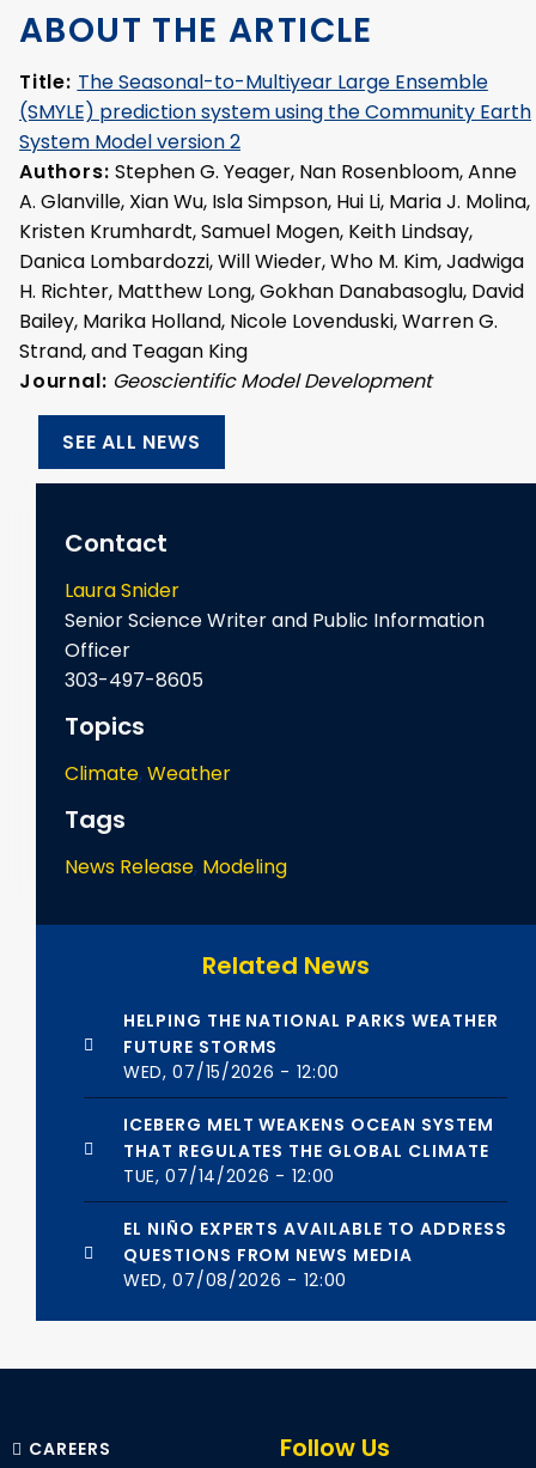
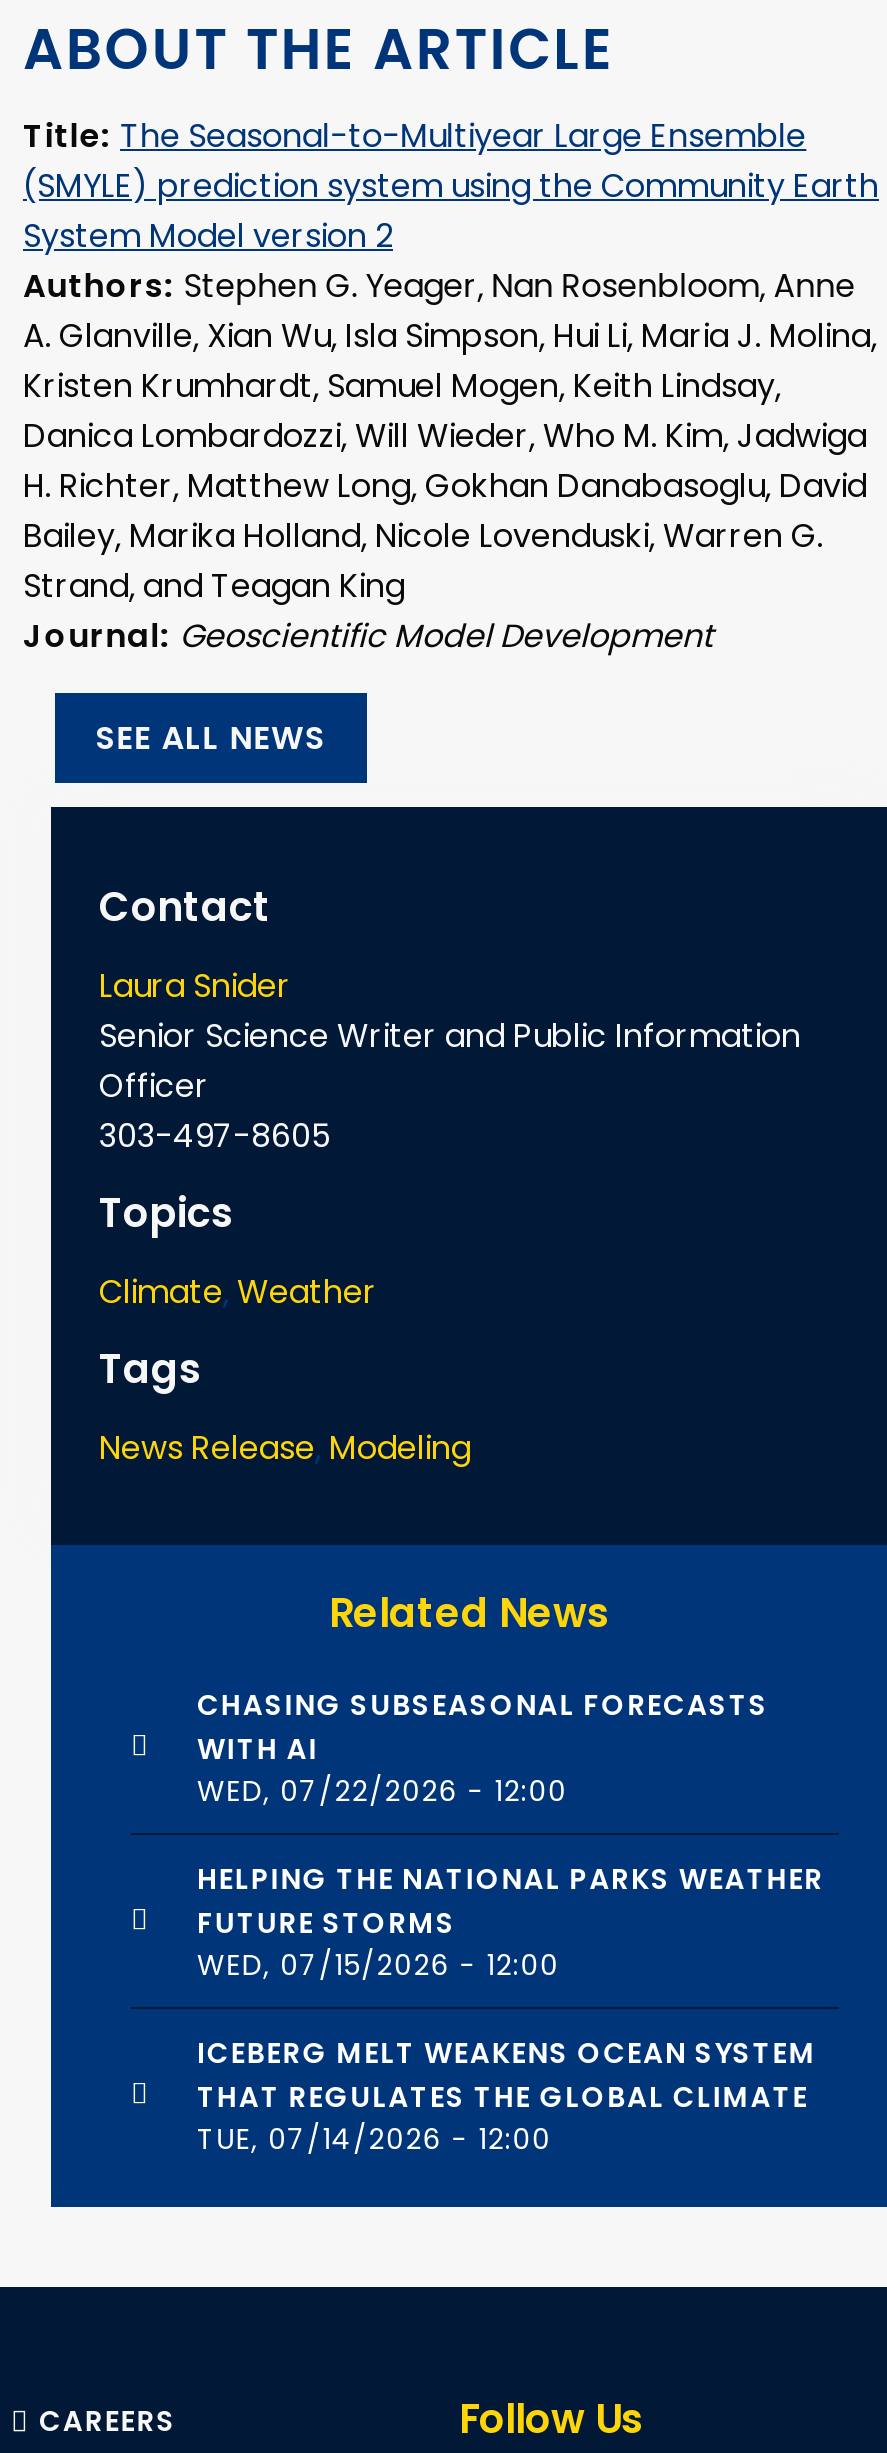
+ CHASING SUBSEASONAL FORECASTS
+ WITH AI
+ WED, 07/22/2026 - 12:00

moved down: HELPING THE NATIONAL PARKS WEATHER | FUTURE STORMS | WED, 07/15/2026 - 12:00 | ICEBERG MELT WEAKENS OCEAN SYSTEM | THAT REGULATES THE GLOBAL CLIMATE | TUE, 07/14/2026 - 12:00

- EL NIÑO EXPERTS AVAILABLE TO ADDRESS
- QUESTIONS FROM NEWS MEDIA
- WED, 07/08/2026 - 12:00
